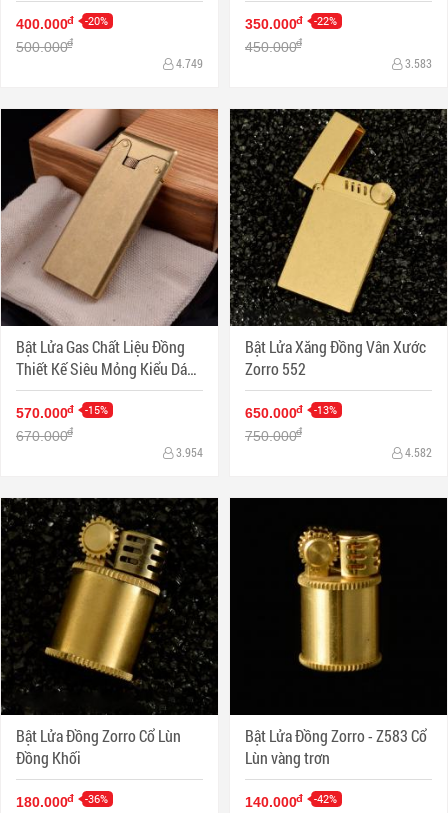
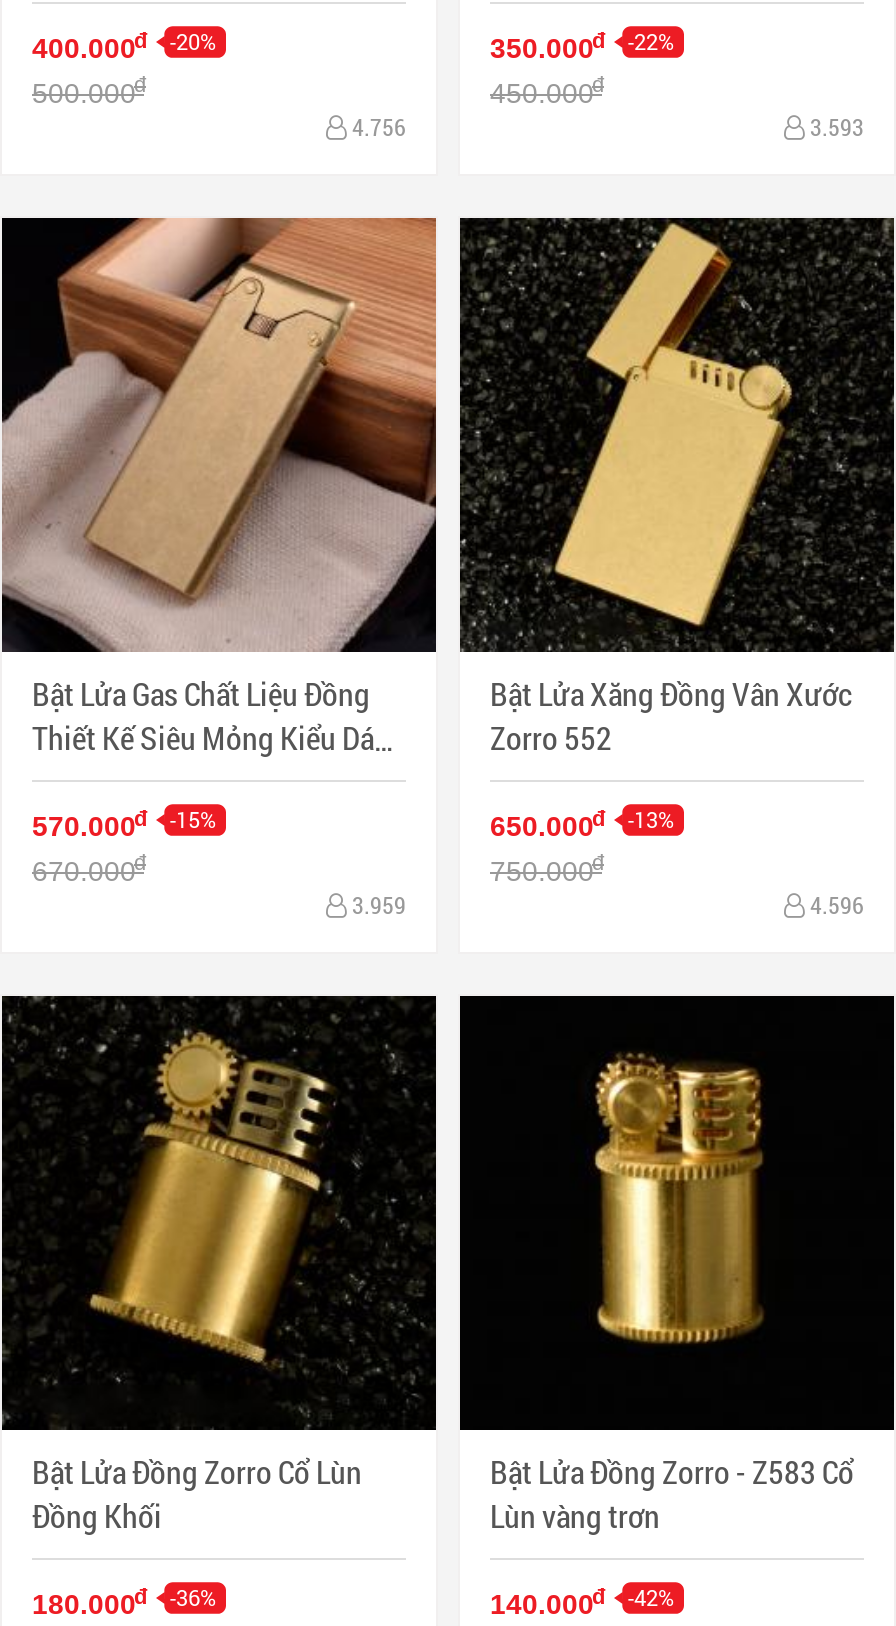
- 4.749
+ 4.756

- 3.583
+ 3.593

- 3.954
+ 3.959

- 4.582
+ 4.596
